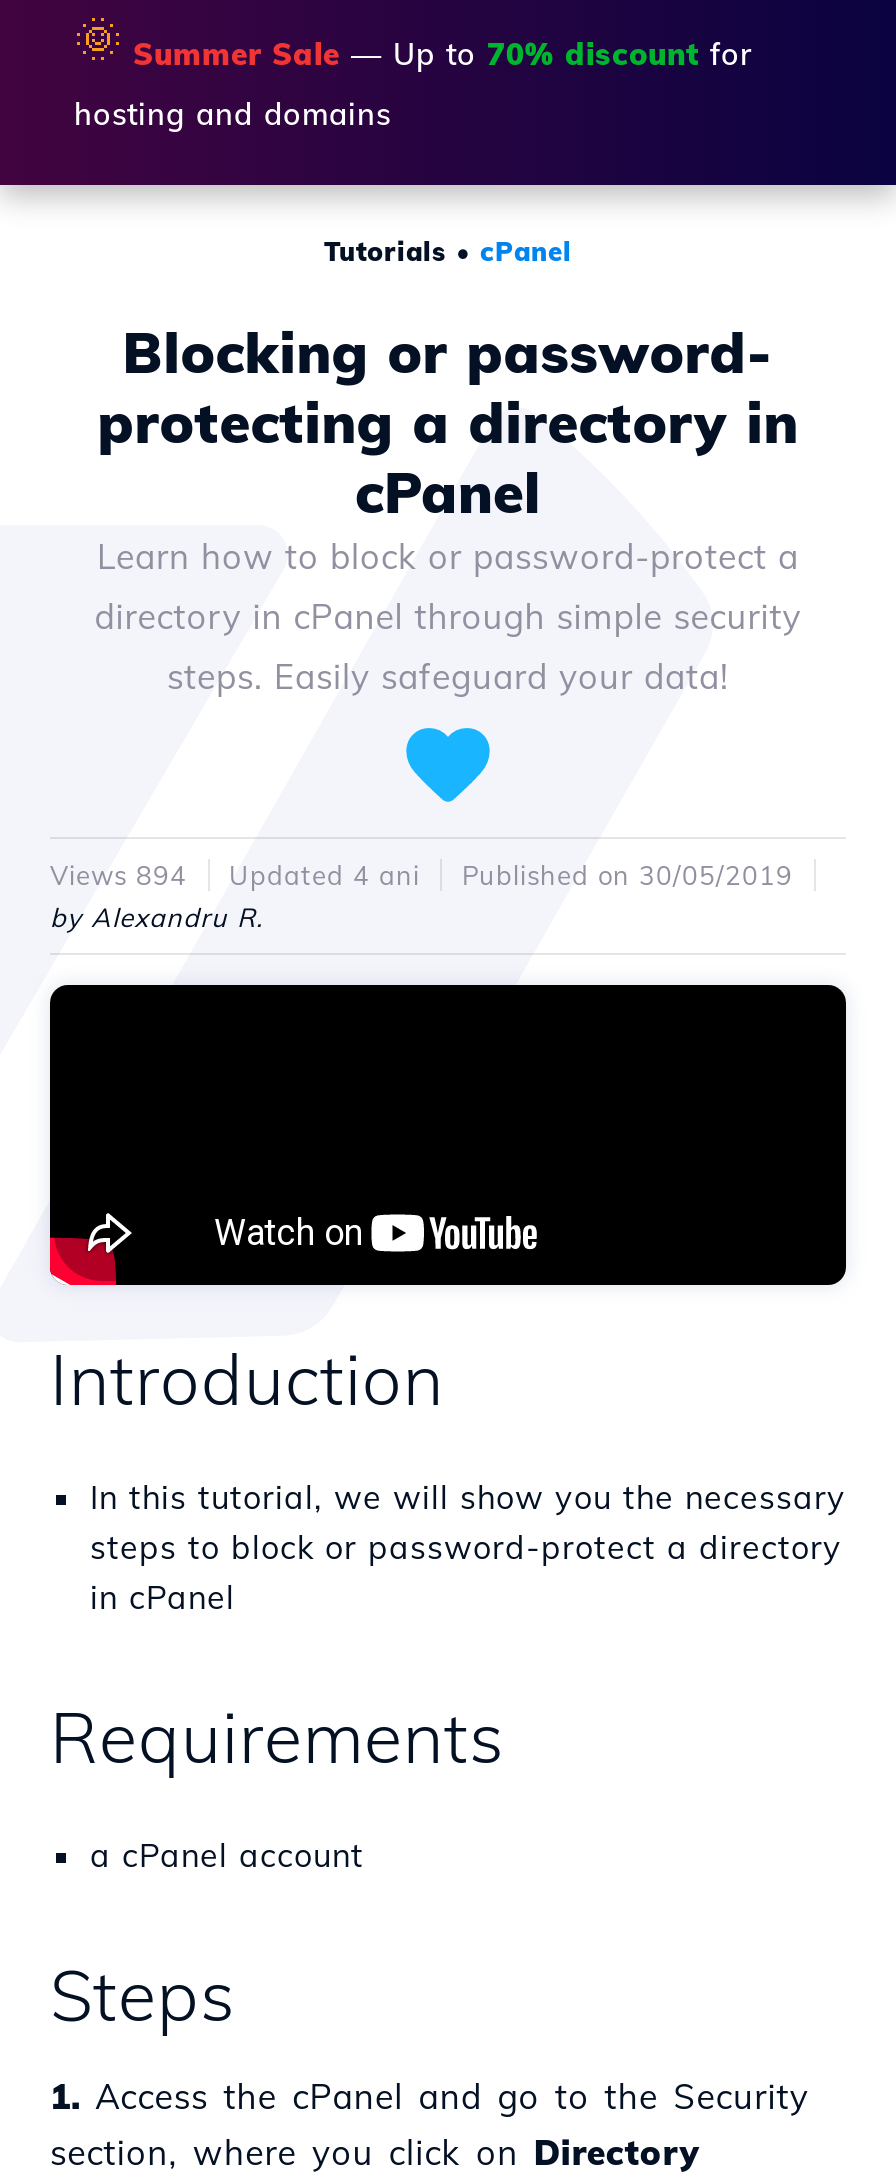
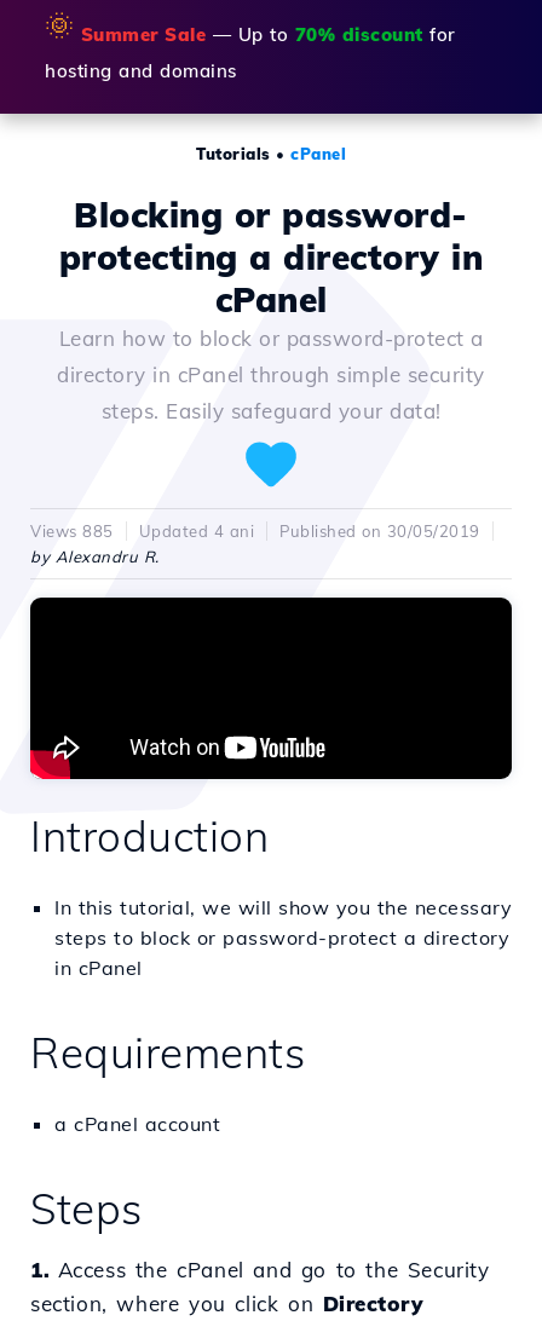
- Views 894 Updated 4 ani Published on 30/05/2019
+ Views 885 Updated 4 ani Published on 30/05/2019
